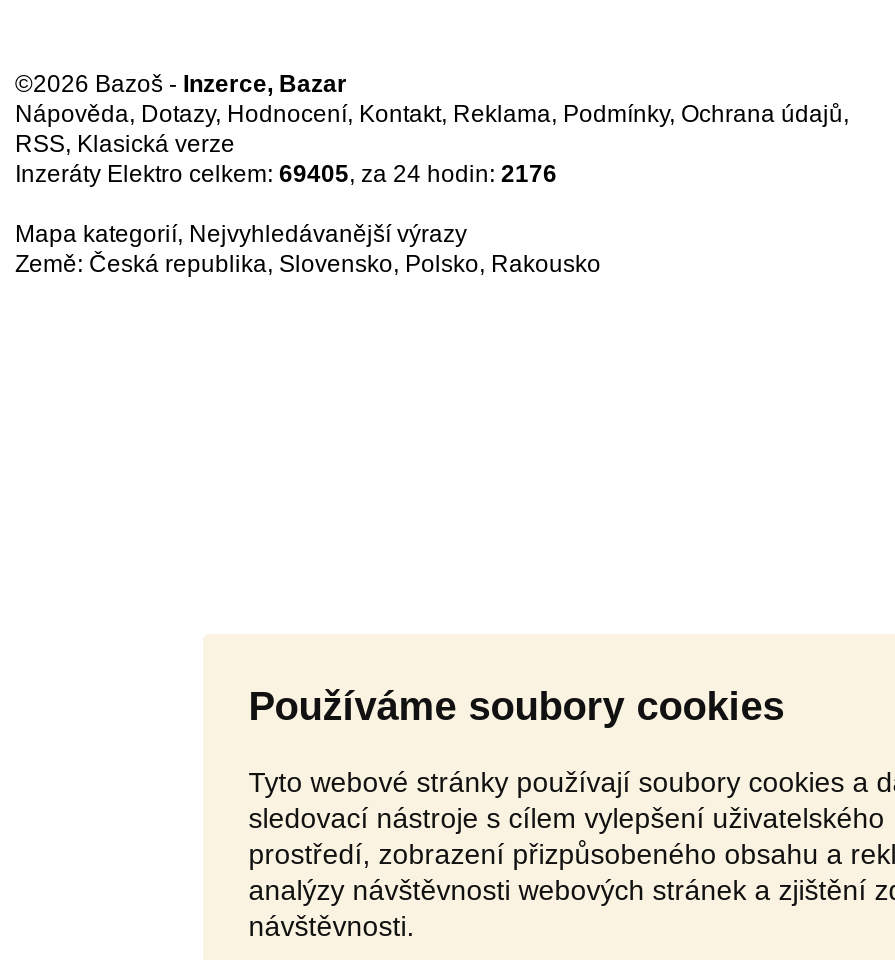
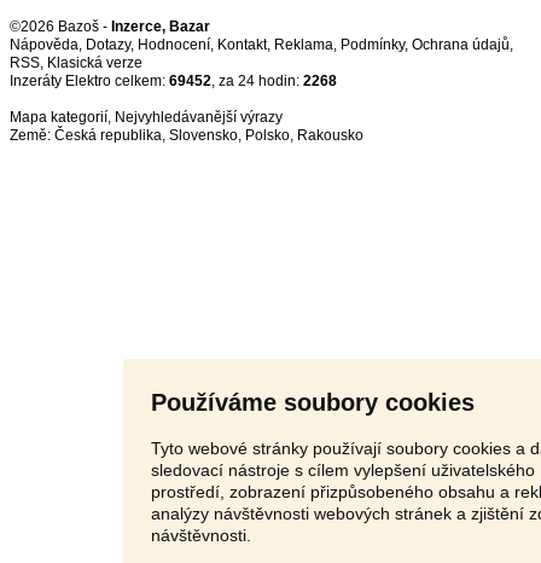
- Inzeráty Elektro celkem: 69405, za 24 hodin: 2176
+ Inzeráty Elektro celkem: 69452, za 24 hodin: 2268
